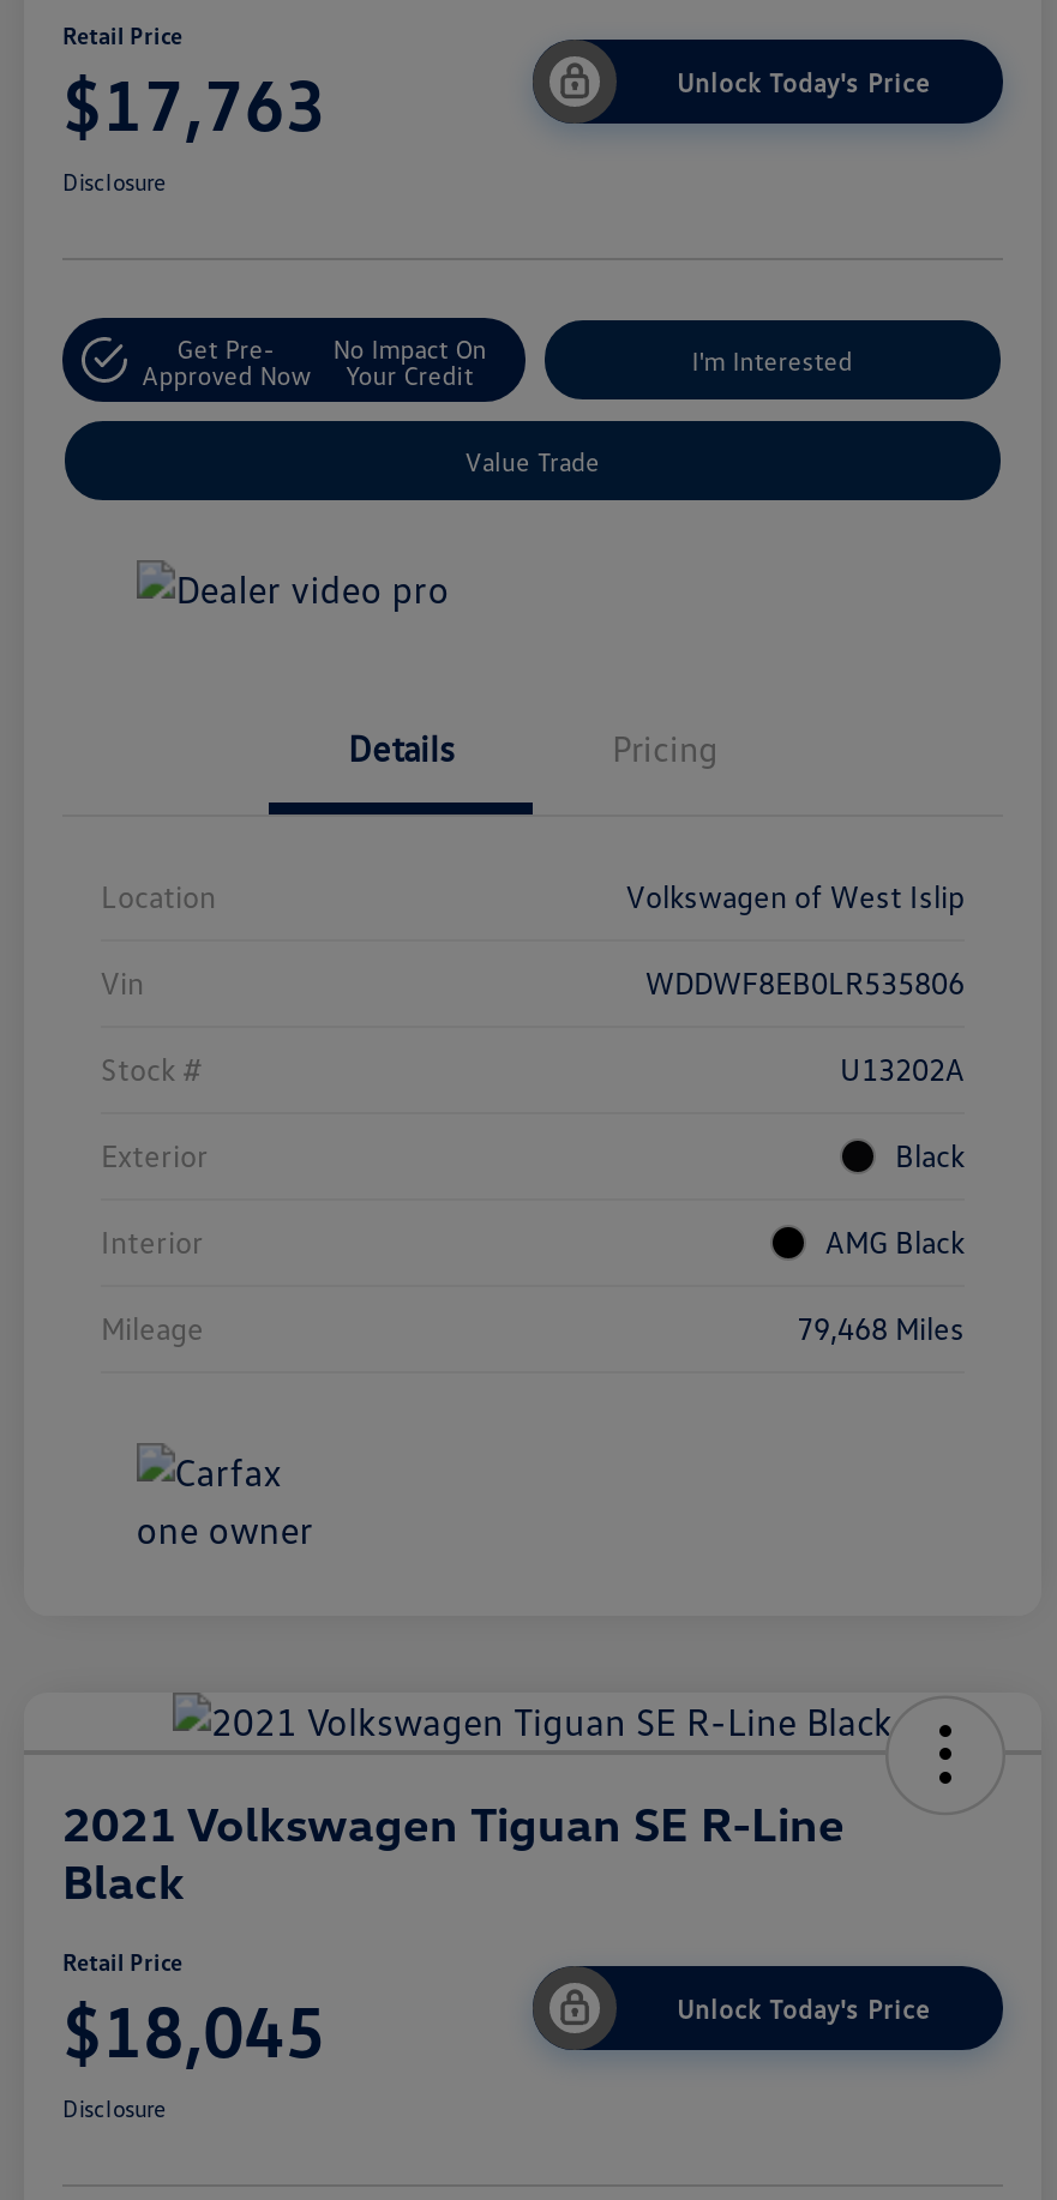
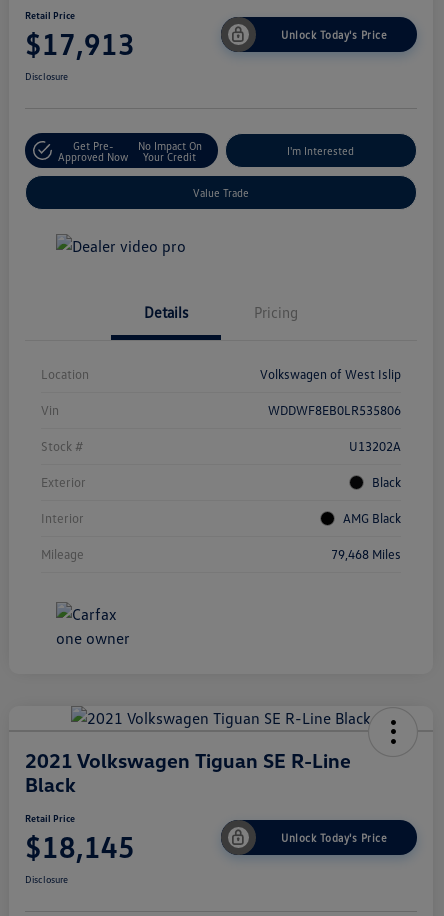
- $17,763
+ $17,913

- $18,045
+ $18,145
